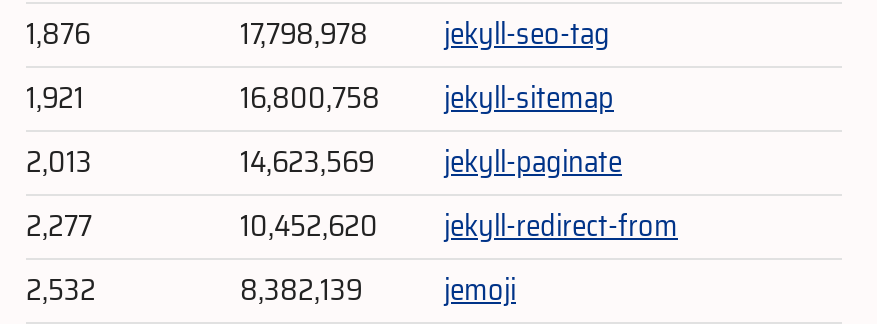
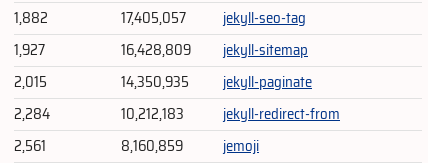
- 1,876
+ 1,882

- 17,798,978 jekyll-seo-tag
+ 17,405,057 jekyll-seo-tag

- 1,921
+ 1,927

- 16,800,758 jekyll-sitemap
+ 16,428,809 jekyll-sitemap

- 2,013
+ 2,015

- 14,623,569 jekyll-paginate
+ 14,350,935 jekyll-paginate

- 2,277
+ 2,284

- 10,452,620 jekyll-redirect-from
+ 10,212,183 jekyll-redirect-from

- 2,532
+ 2,561

- 8,382,139 jemoji
+ 8,160,859 jemoji
